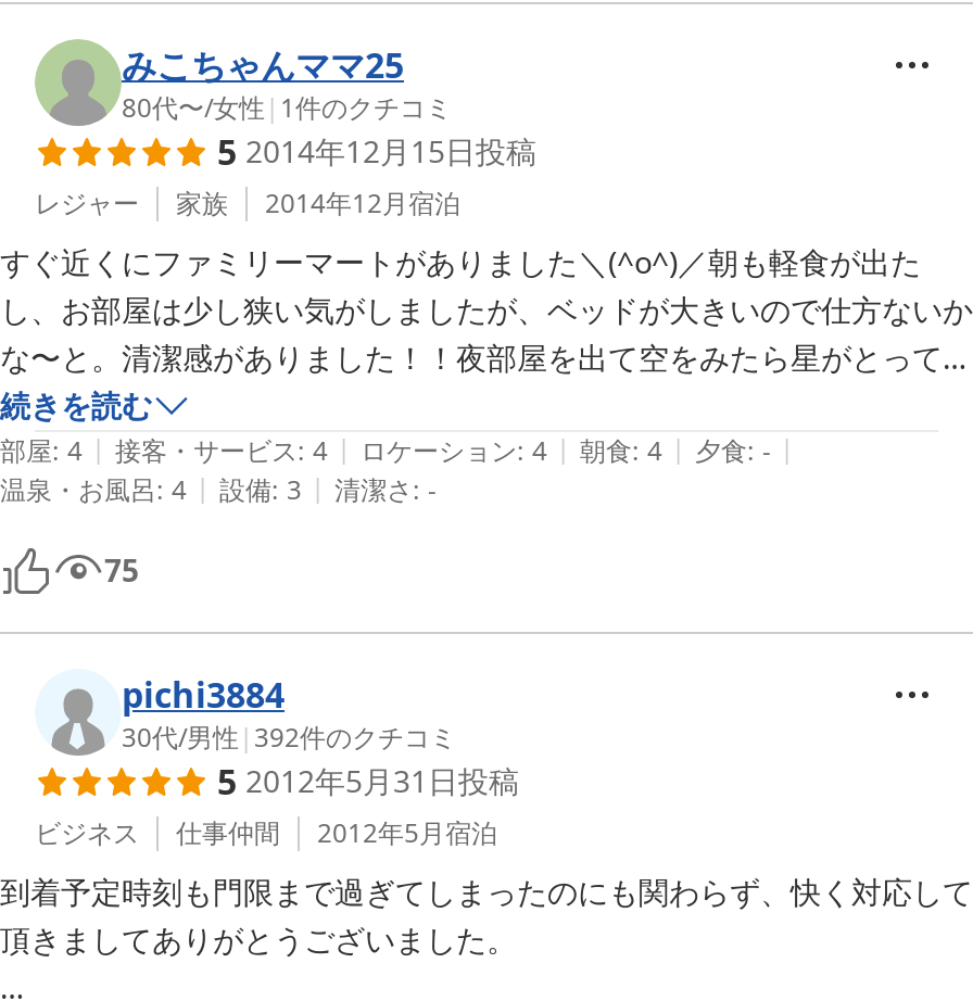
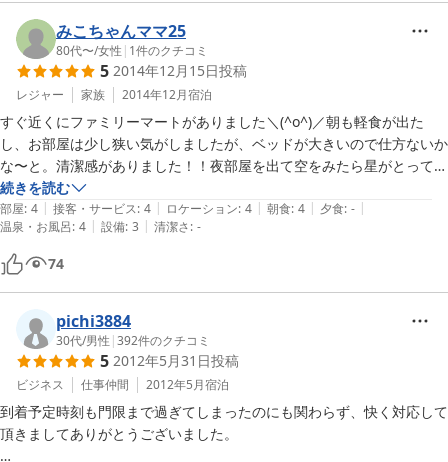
- 75
+ 74
